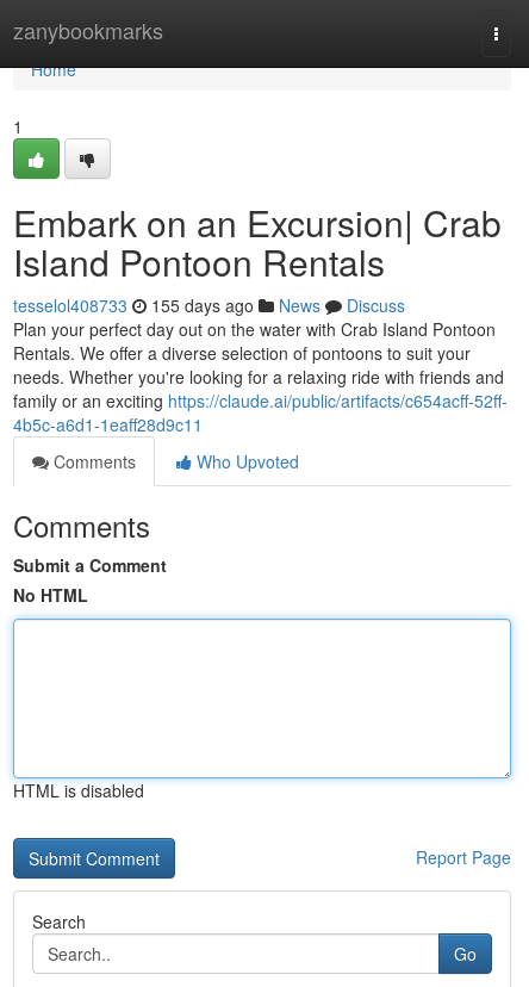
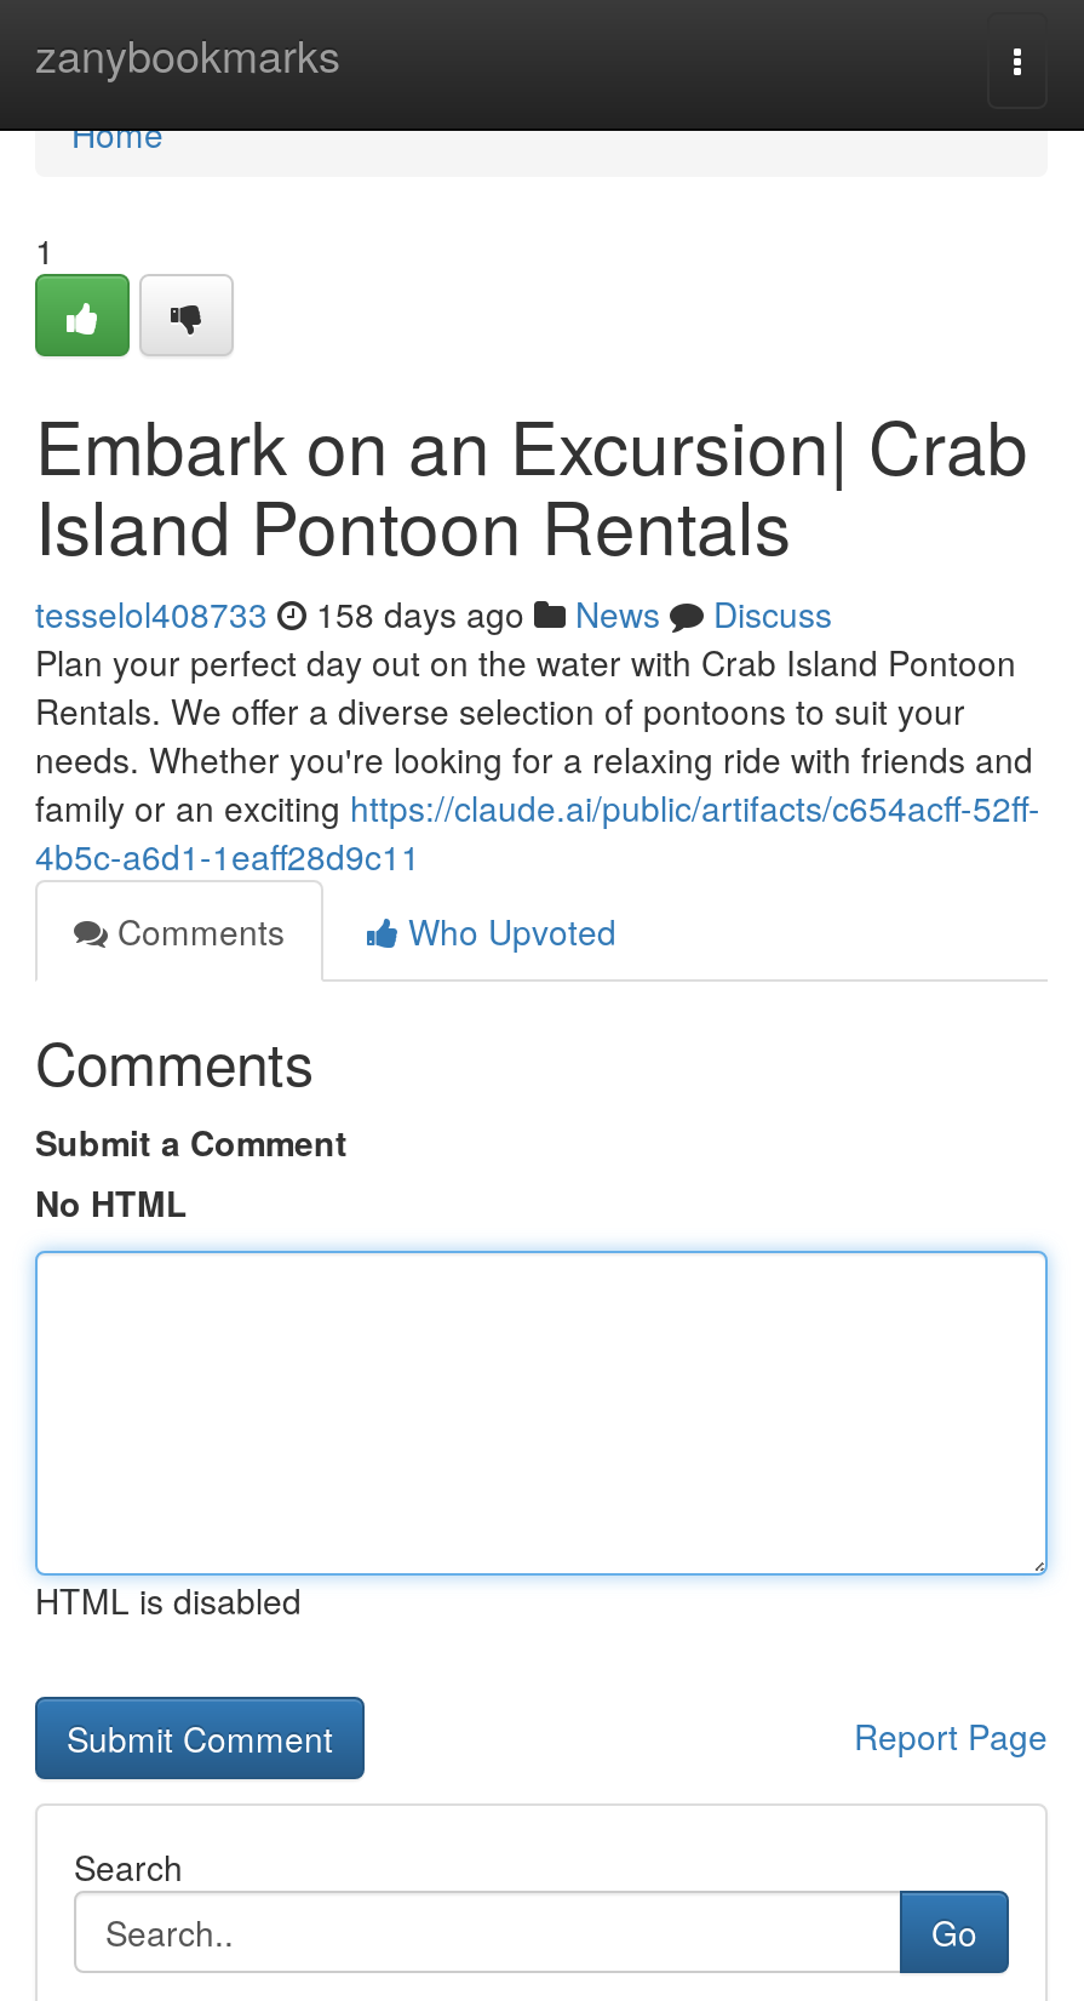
- tesselol408733 155 days ago News Discuss
+ tesselol408733 158 days ago News Discuss
